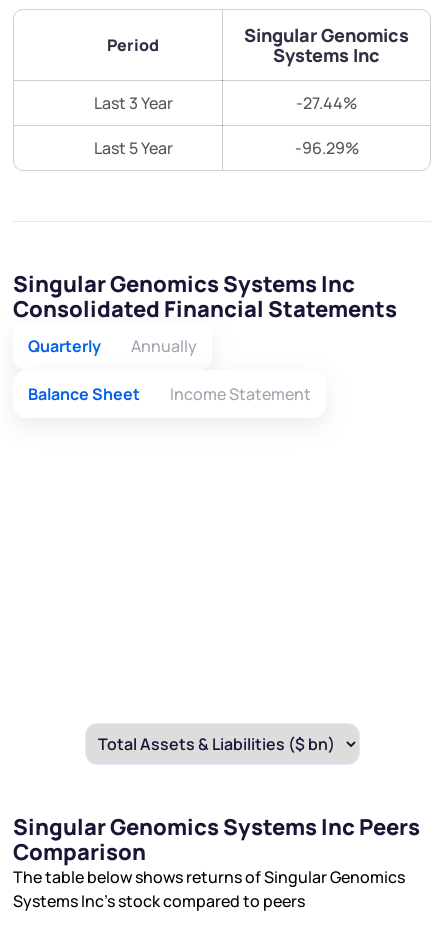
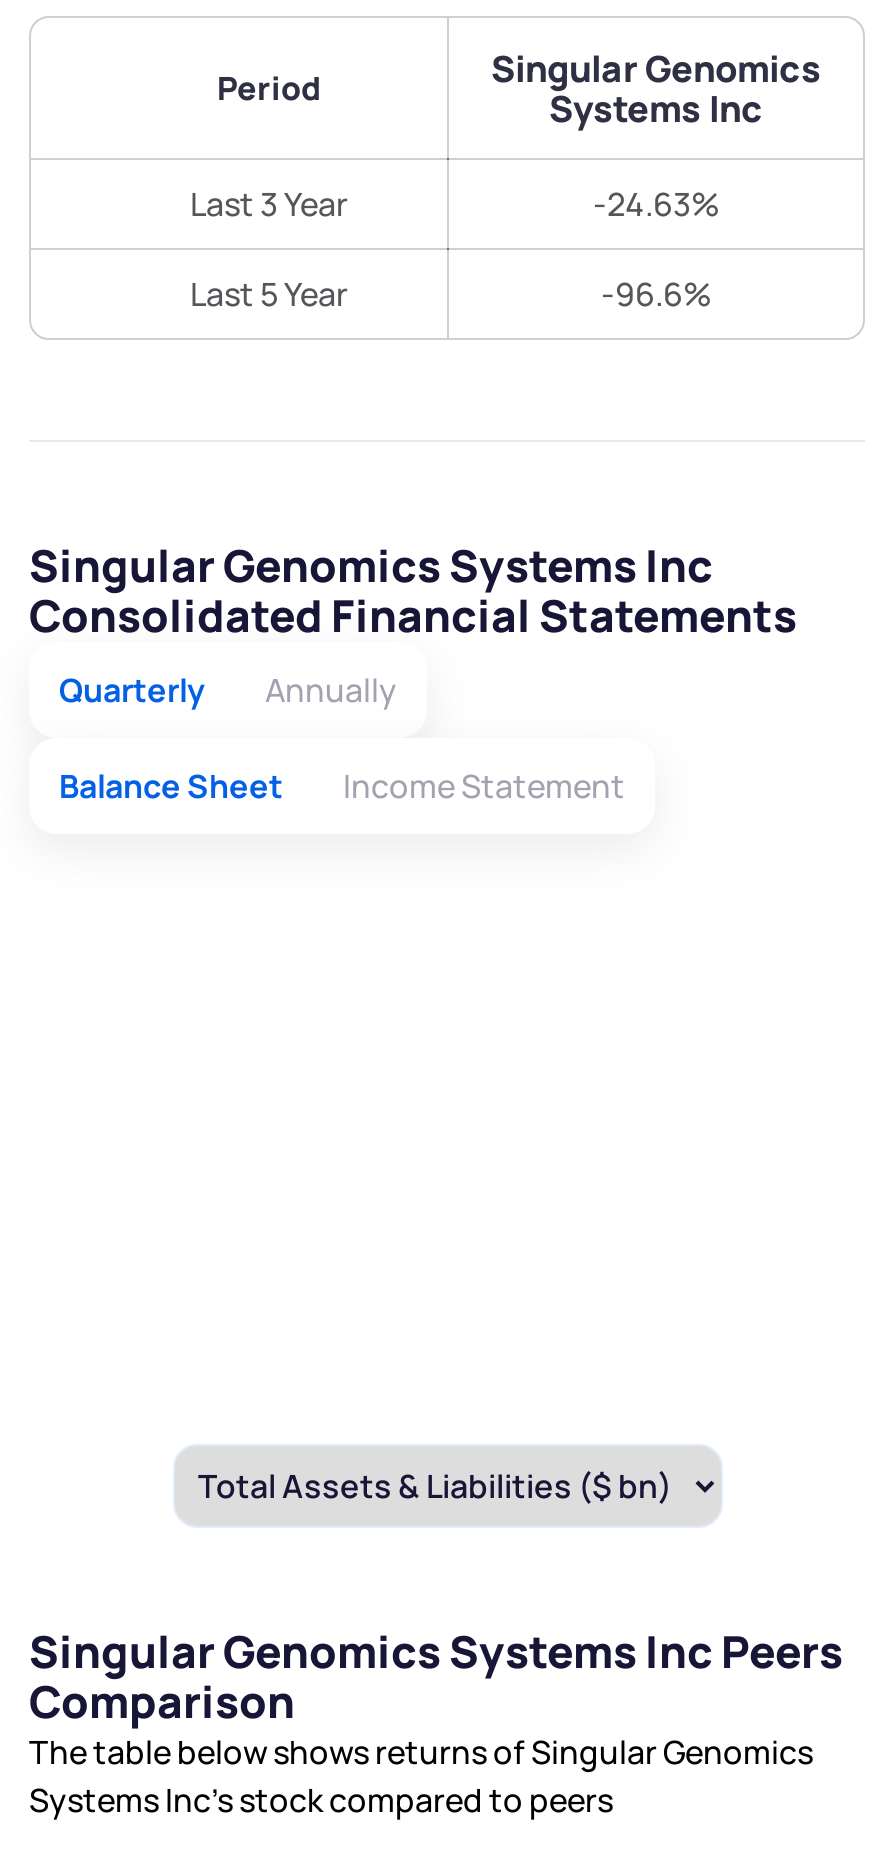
- -27.44%
+ -24.63%

- -96.29%
+ -96.6%
